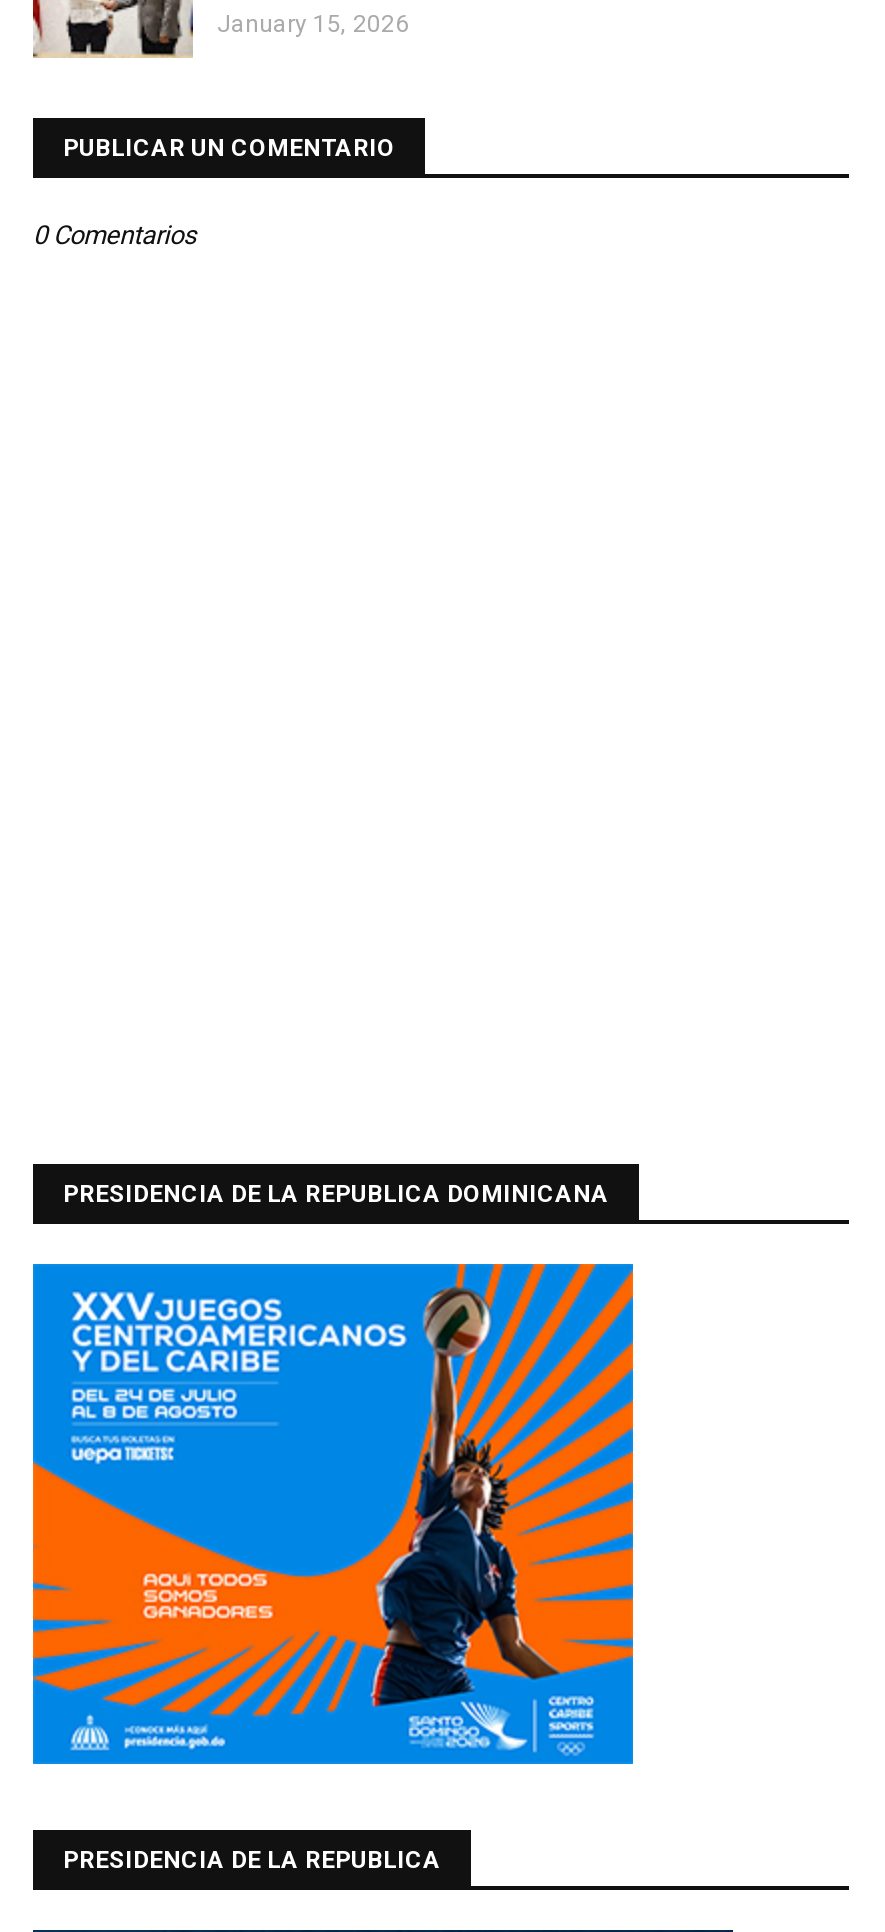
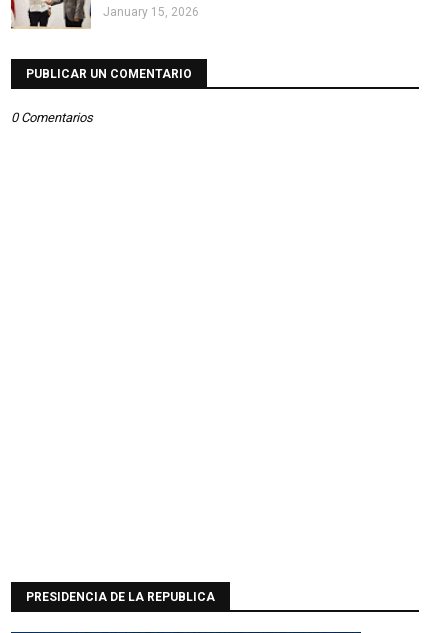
- PRESIDENCIA DE LA REPUBLICA DOMINICANA

- [image]
